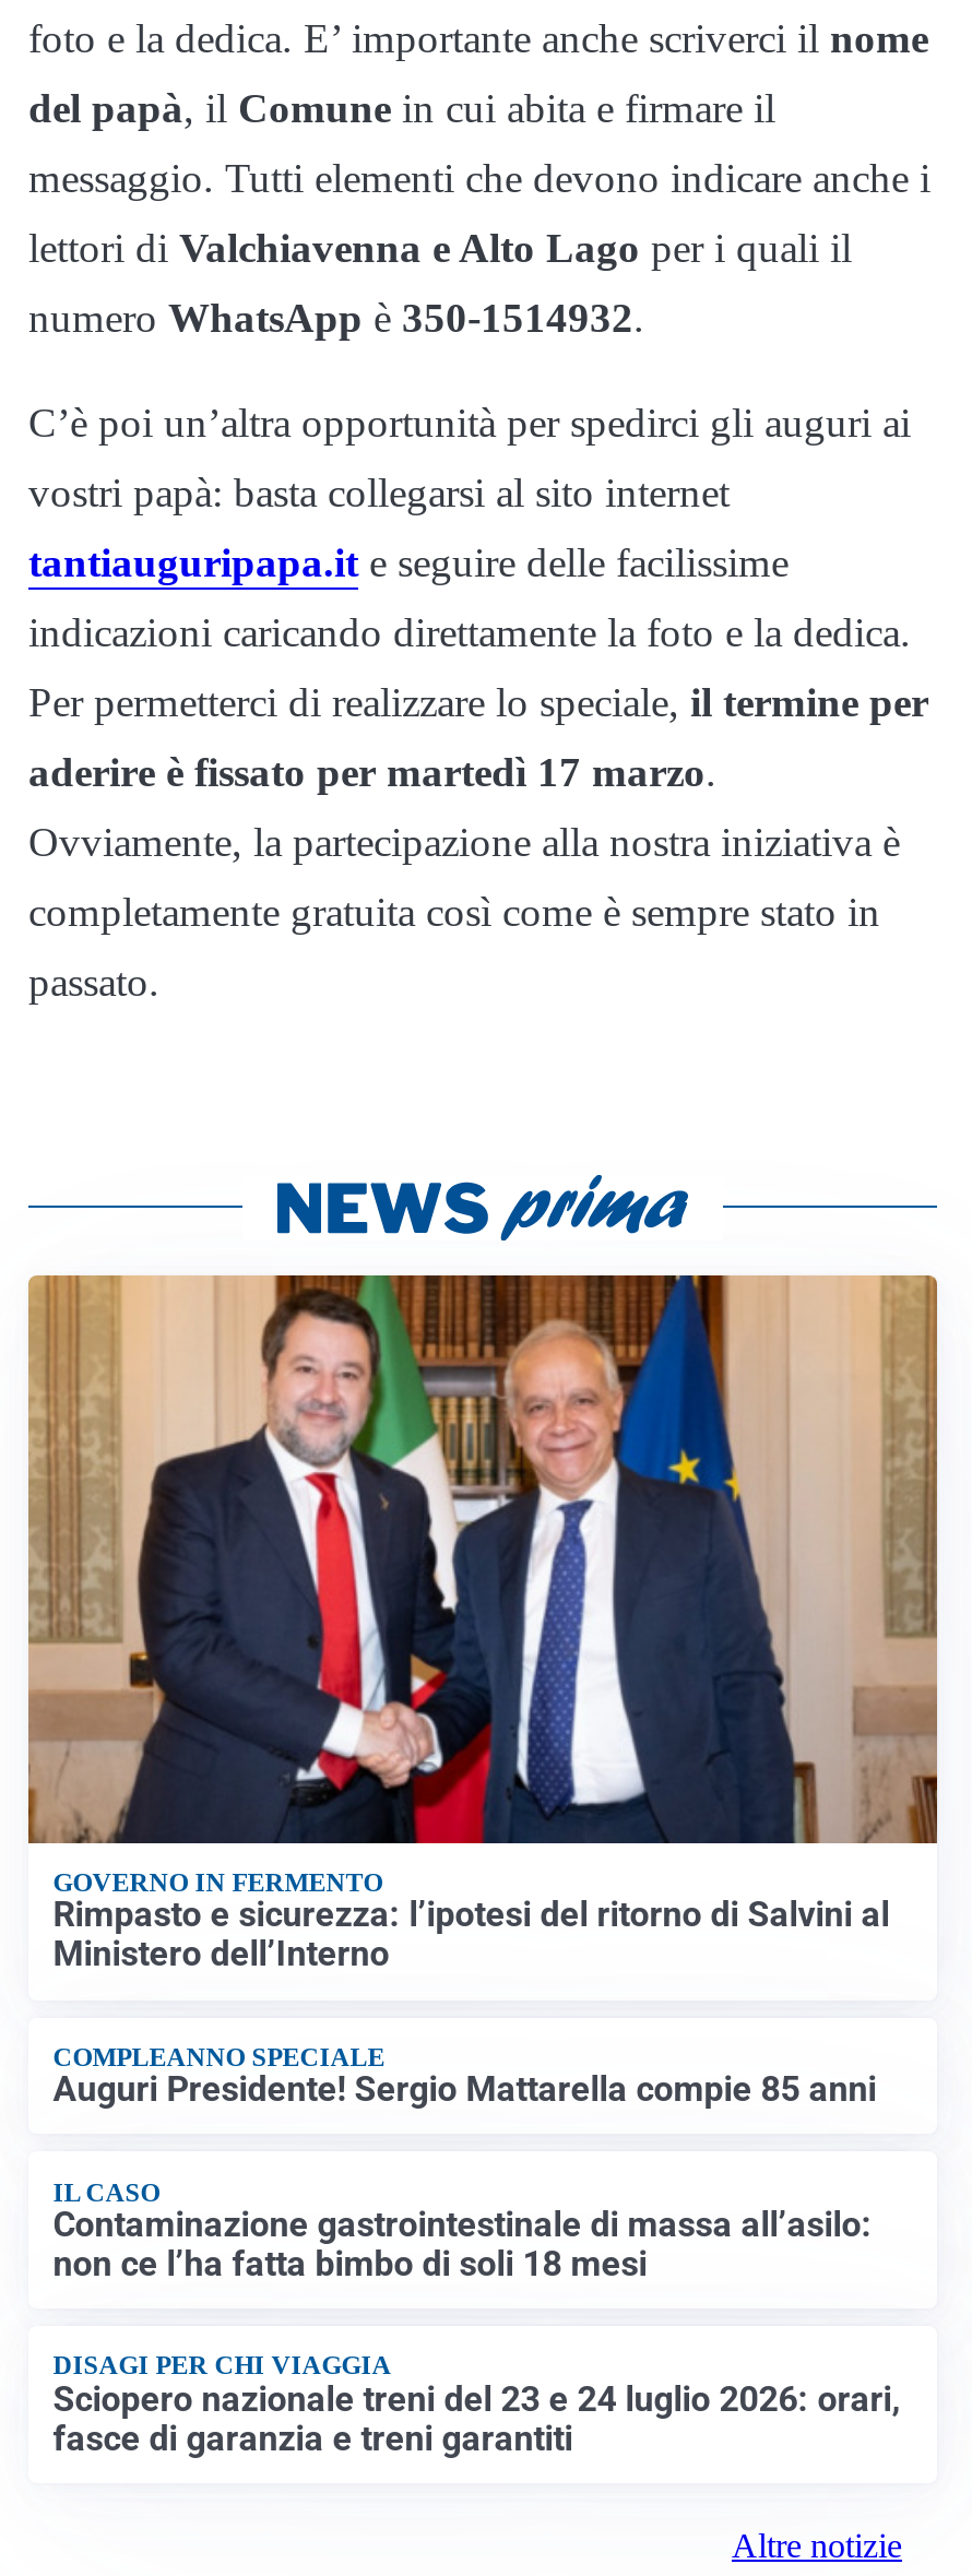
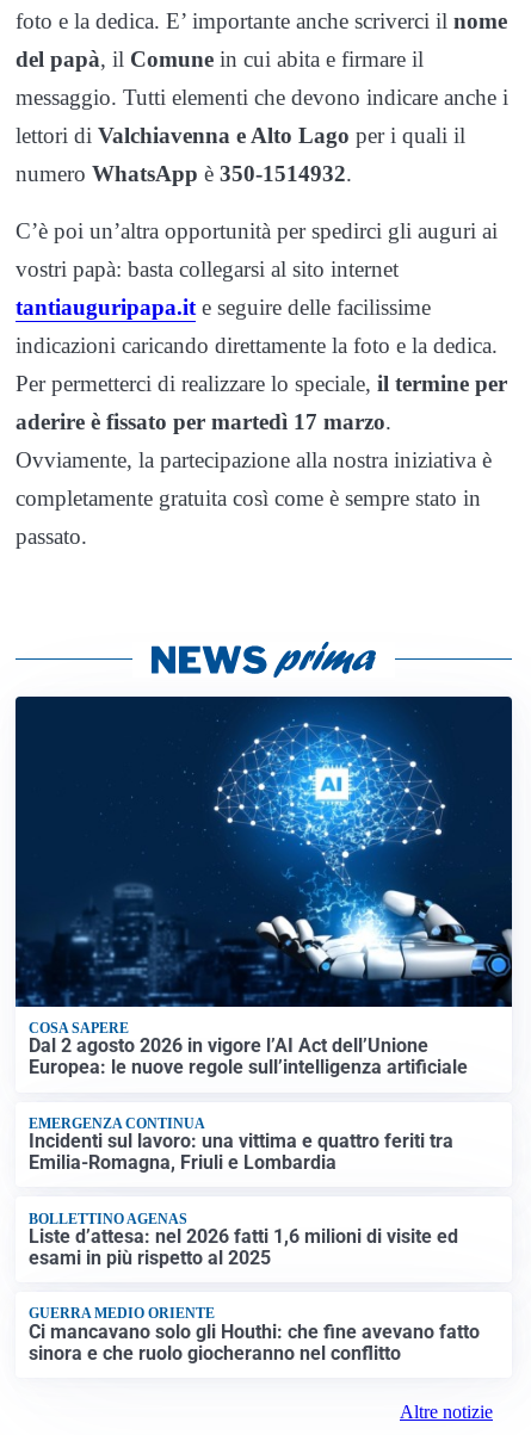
- [image]
- GOVERNO IN FERMENTO
- Rimpasto e sicurezza: l’ipotesi del ritorno di Salvini al
- Ministero dell’Interno
+ [image]
+ COSA SAPERE
+ Dal 2 agosto 2026 in vigore l’AI Act dell’Unione
+ Europea: le nuove regole sull’intelligenza artificiale

- COMPLEANNO SPECIALE
- Auguri Presidente! Sergio Mattarella compie 85 anni
+ EMERGENZA CONTINUA
+ Incidenti sul lavoro: una vittima e quattro feriti tra
+ Emilia-Romagna, Friuli e Lombardia

- IL CASO
- Contaminazione gastrointestinale di massa all’asilo:
- non ce l’ha fatta bimbo di soli 18 mesi
+ BOLLETTINO AGENAS
+ Liste d’attesa: nel 2026 fatti 1,6 milioni di visite ed
+ esami in più rispetto al 2025

- DISAGI PER CHI VIAGGIA
- Sciopero nazionale treni del 23 e 24 luglio 2026: orari,
- fasce di garanzia e treni garantiti
+ GUERRA MEDIO ORIENTE
+ Ci mancavano solo gli Houthi: che fine avevano fatto
+ sinora e che ruolo giocheranno nel conflitto
